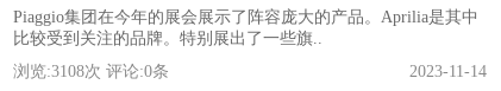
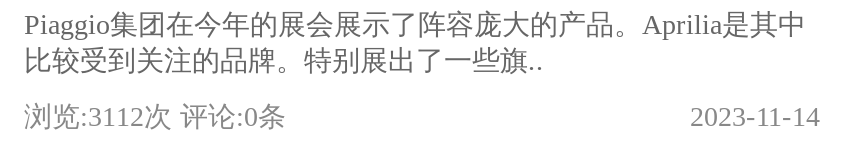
- 浏览:3108次 评论:0条
+ 浏览:3112次 评论:0条
